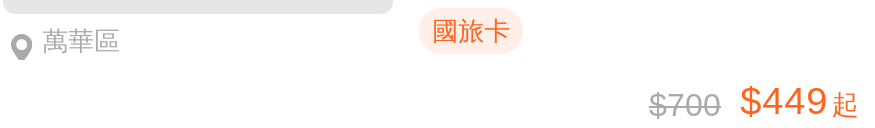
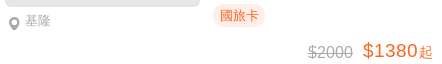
- 萬華區
+ 基隆

- $700 $449 起
+ $2000 $1380 起
